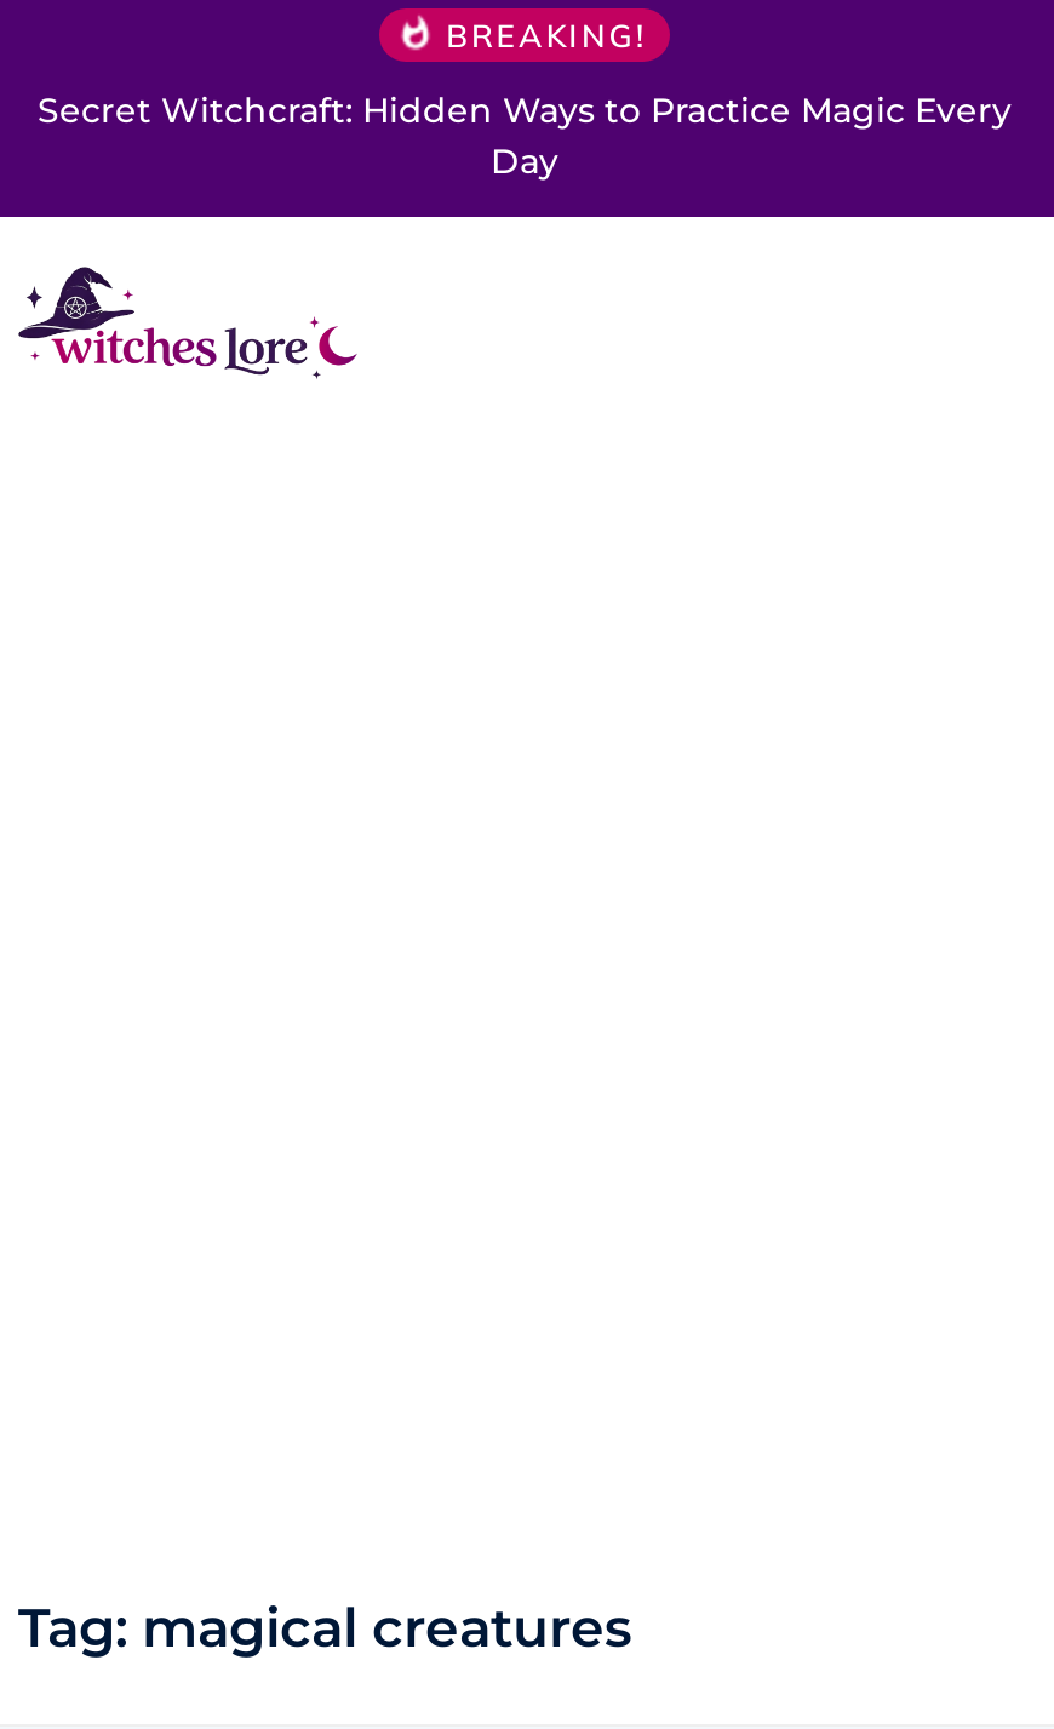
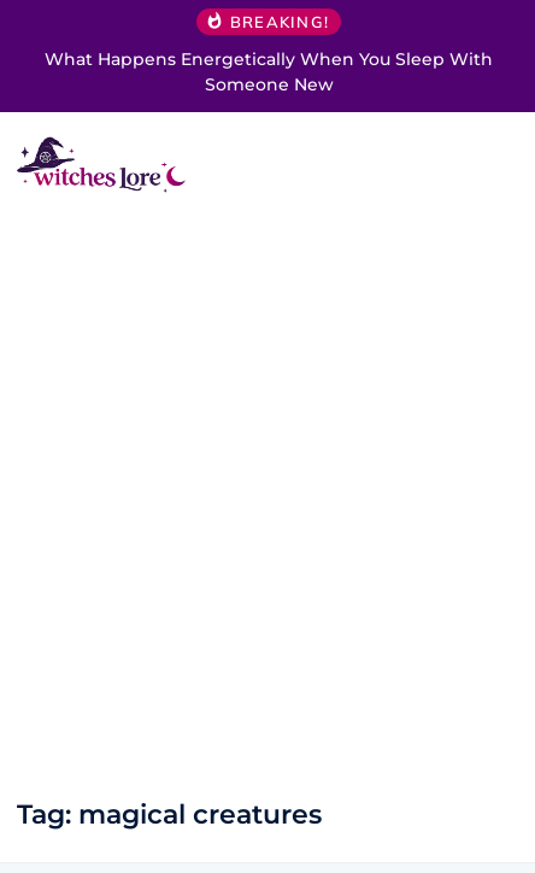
- Secret Witchcraft: Hidden Ways to Practice Magic Every
- Day
+ What Happens Energetically When You Sleep With
+ Someone New
